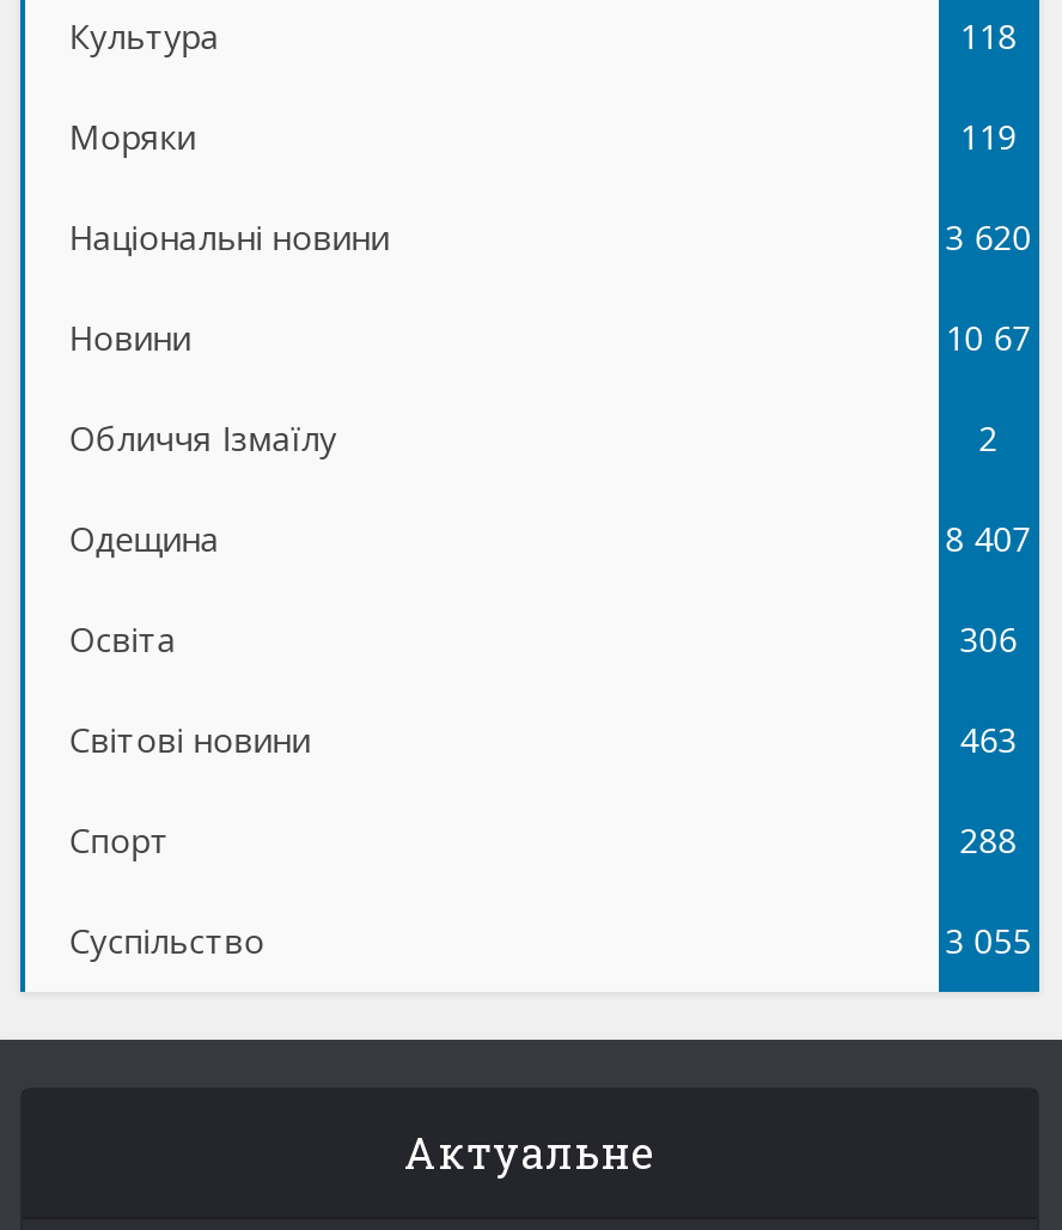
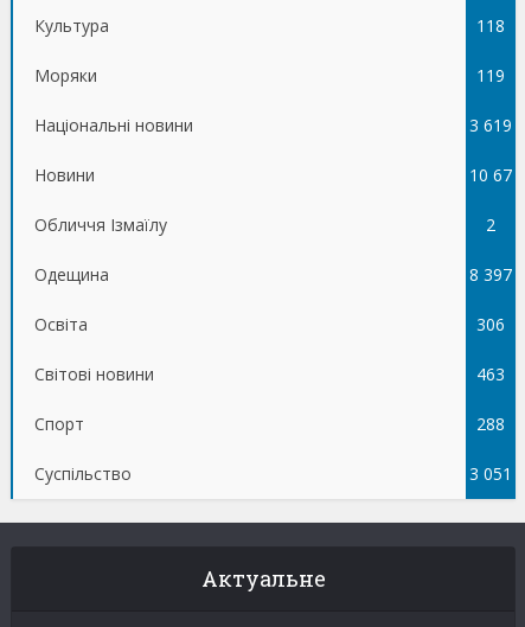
- 3 620
+ 3 619

- 8 407
+ 8 397

- 3 055
+ 3 051
